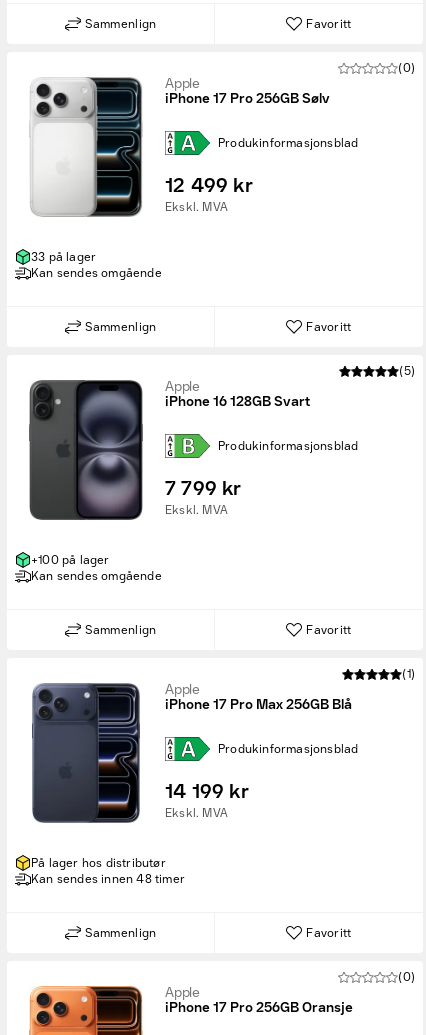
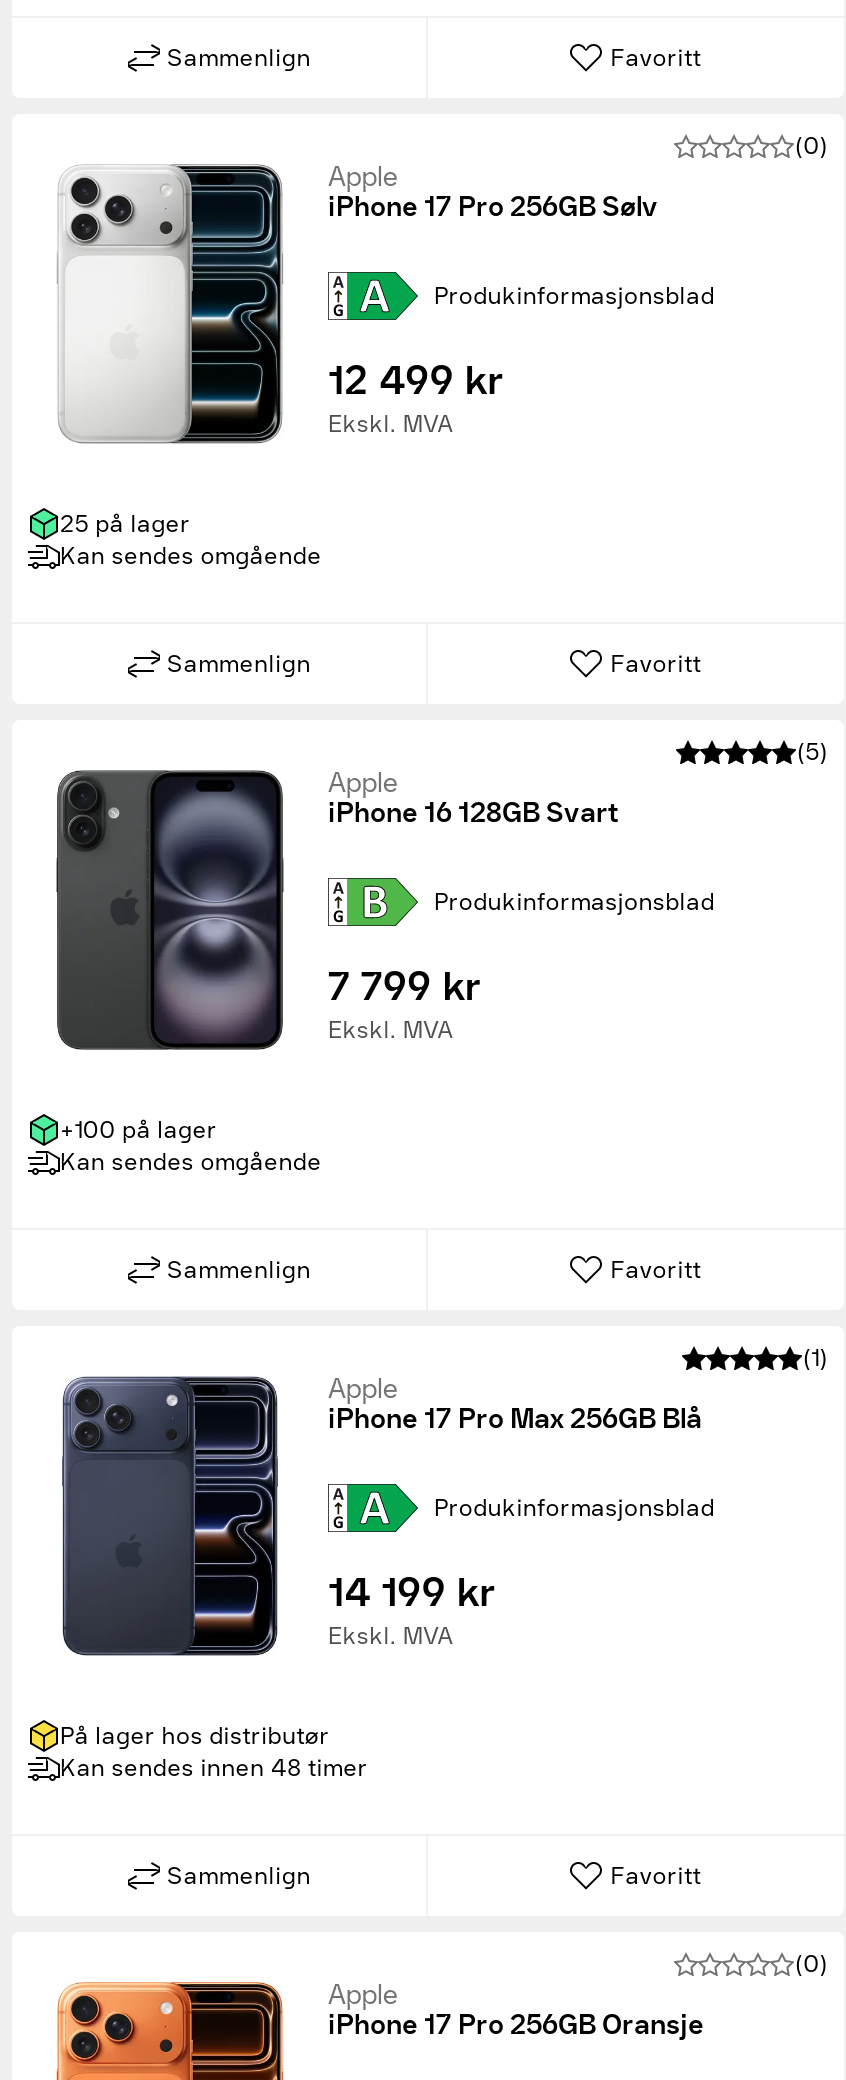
- 33 på lager
+ 25 på lager
